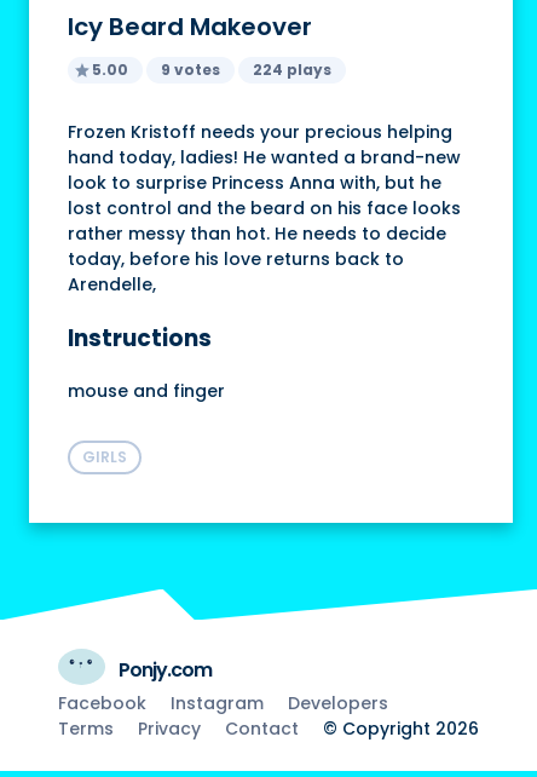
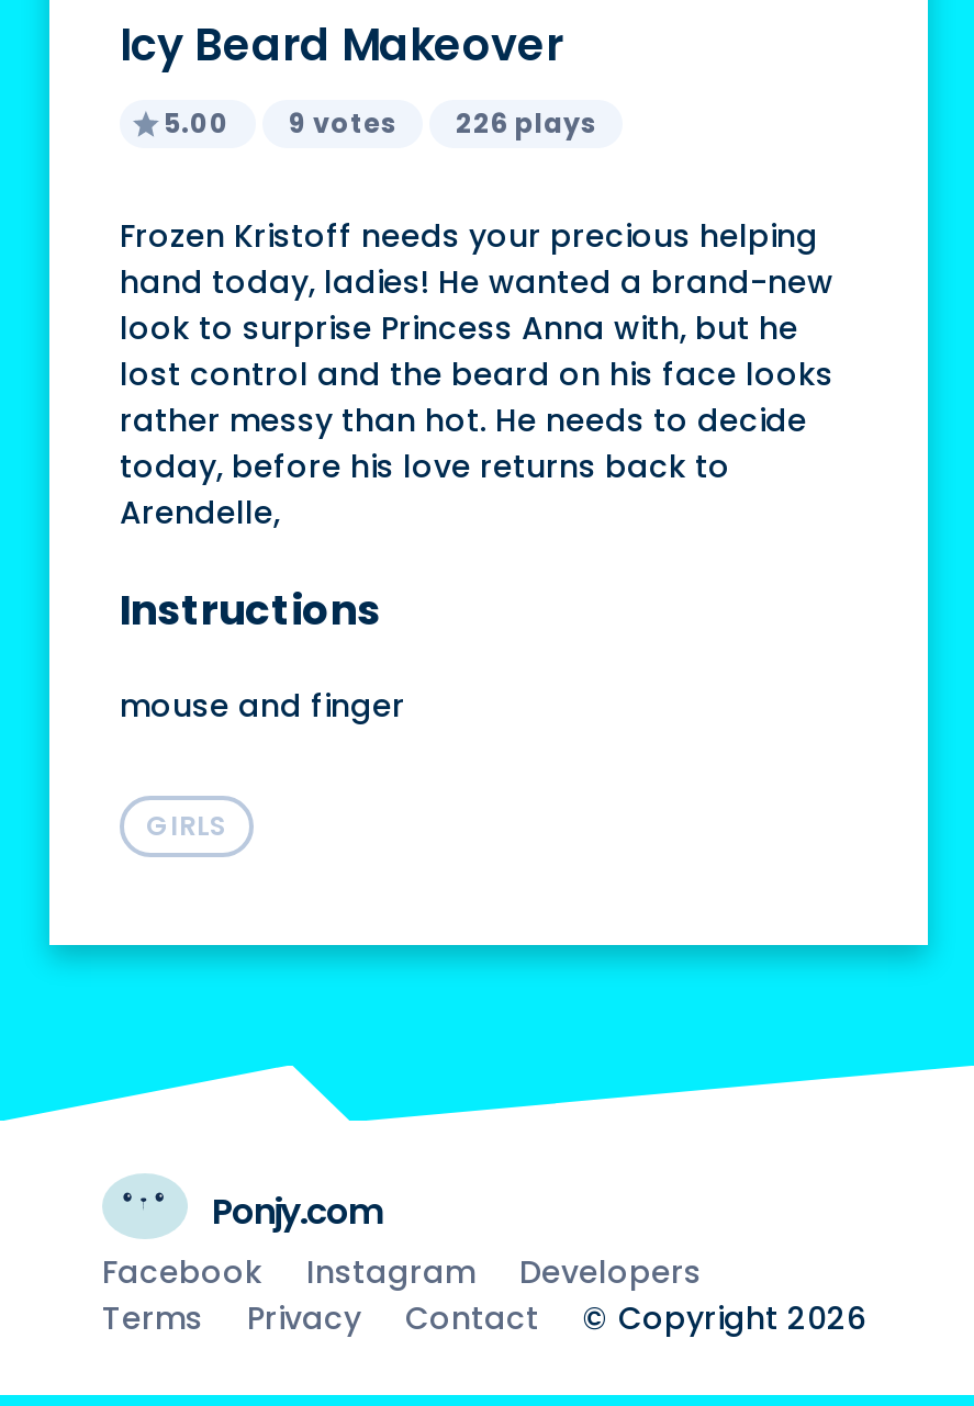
- 5.00 9 votes 224 plays
+ 5.00 9 votes 226 plays
